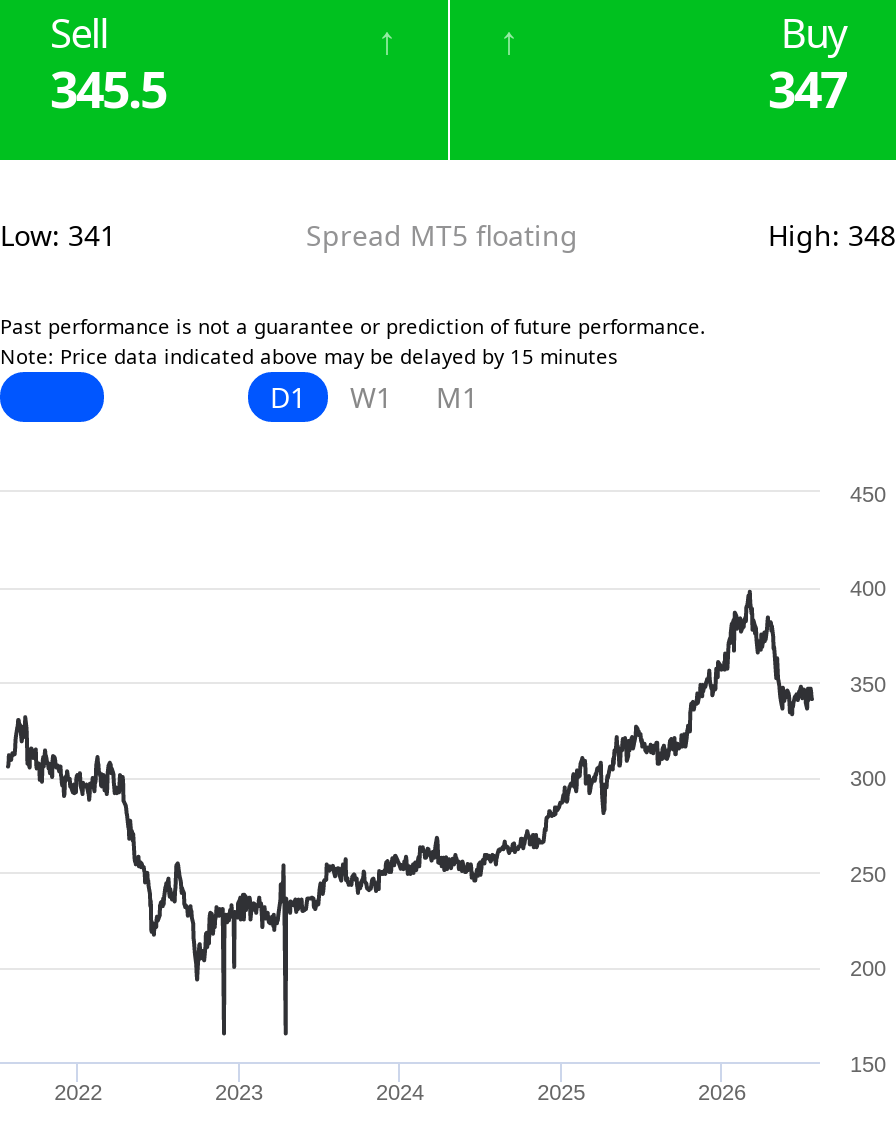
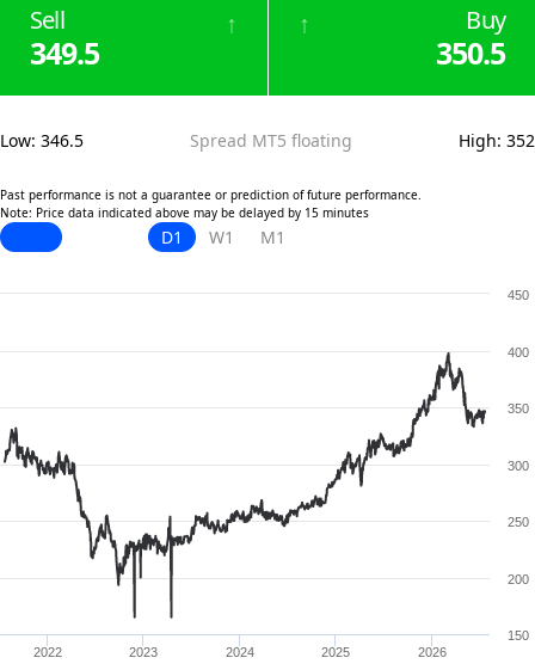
- 345.5
+ 349.5

- 347
+ 350.5

- Low: 341
+ Low: 346.5

- High: 348
+ High: 352
